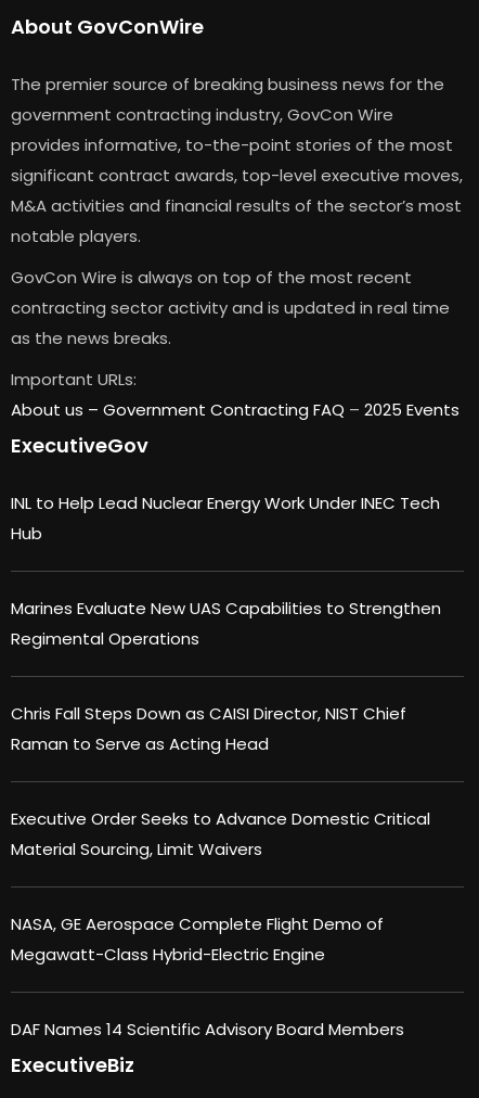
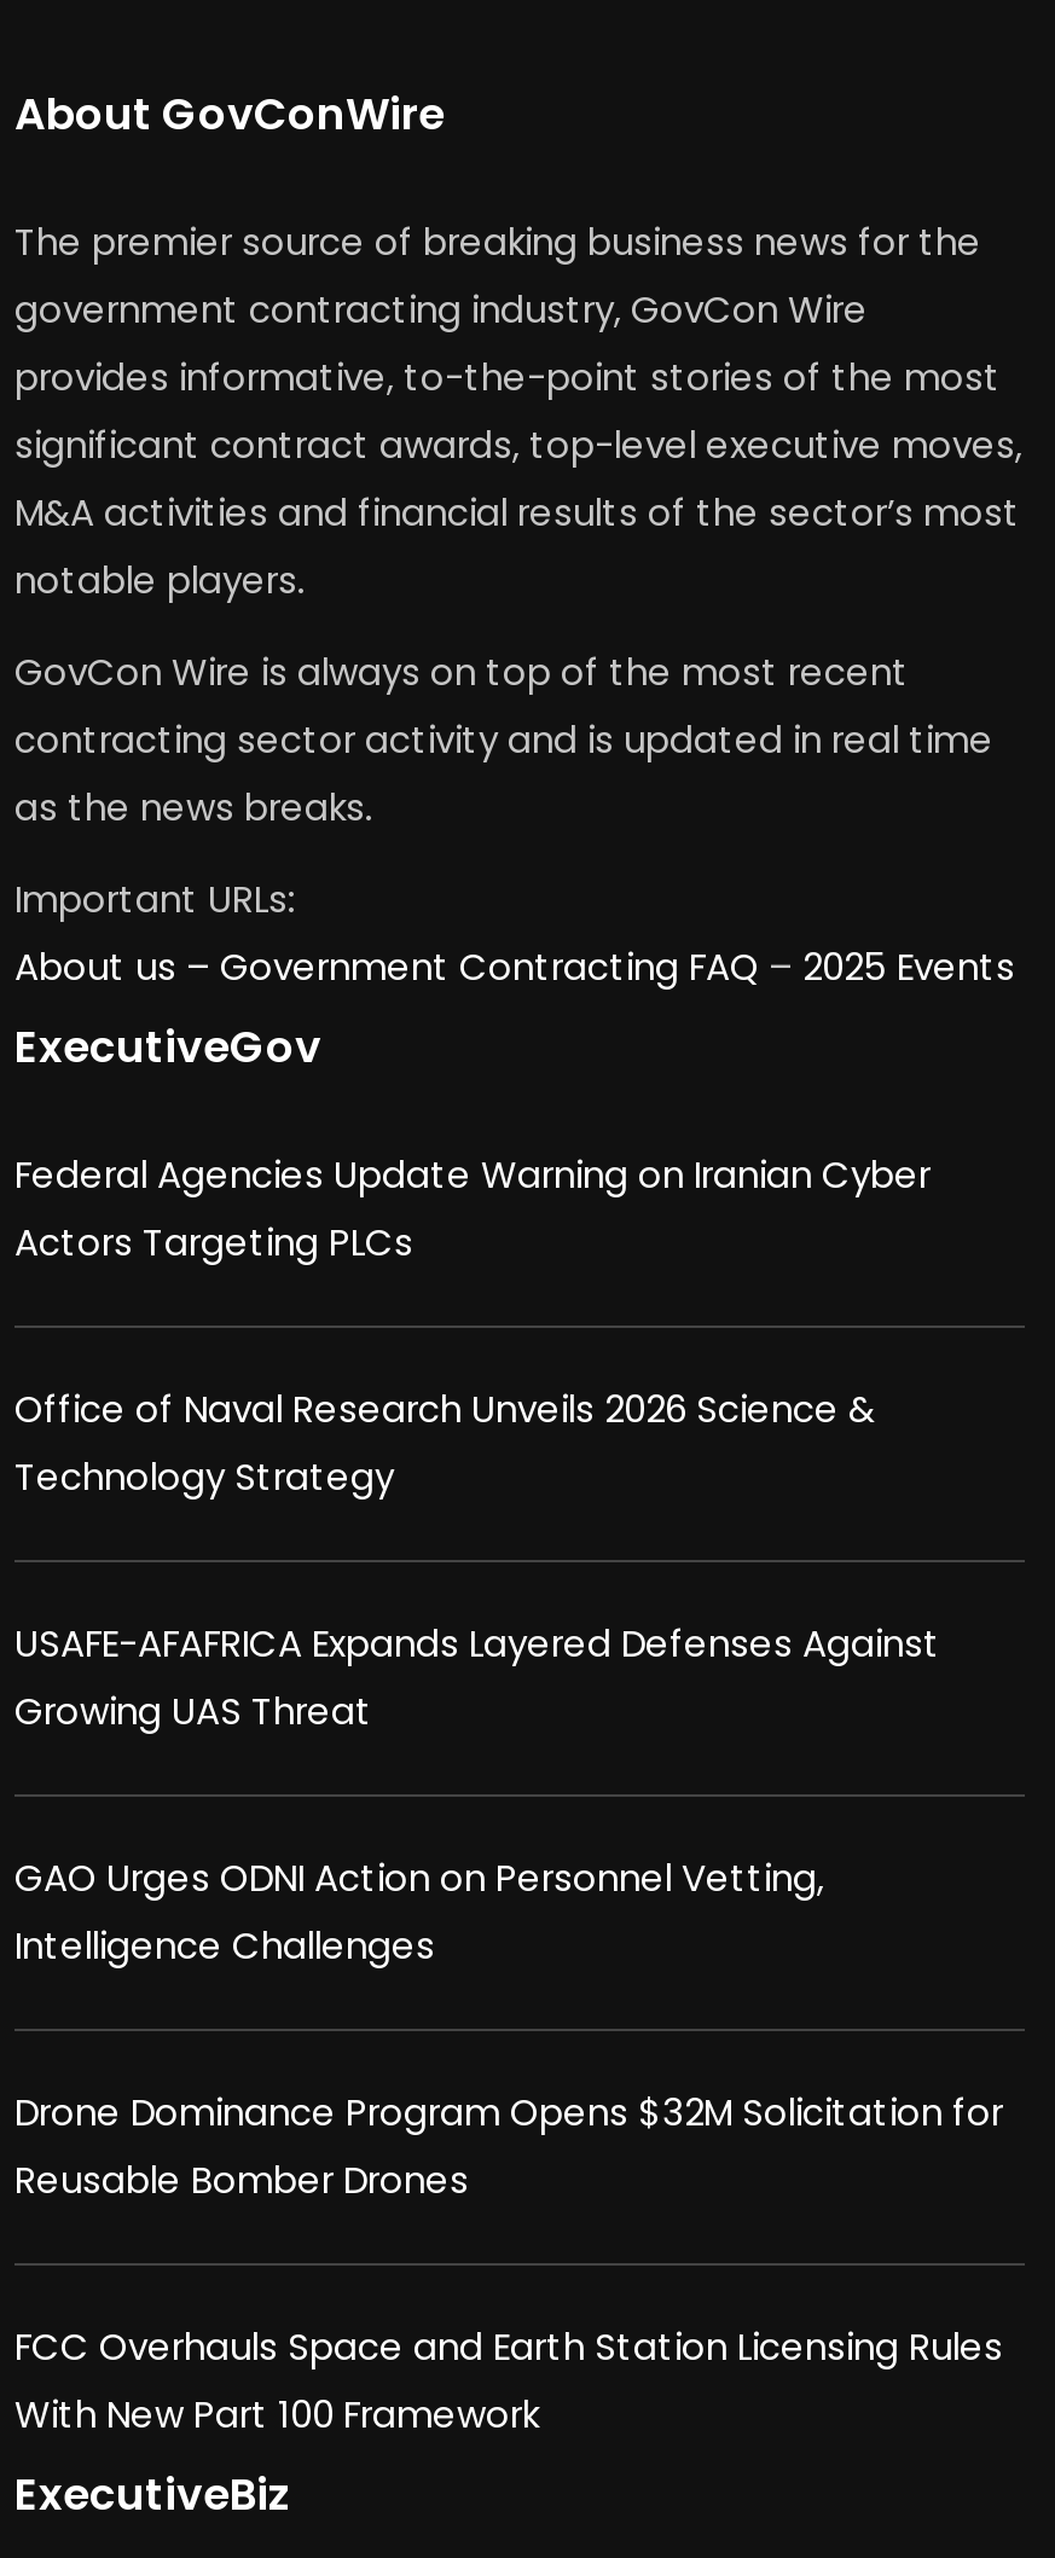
- INL to Help Lead Nuclear Energy Work Under INEC Tech
- Hub
+ Federal Agencies Update Warning on Iranian Cyber
+ Actors Targeting PLCs

- Marines Evaluate New UAS Capabilities to Strengthen
- Regimental Operations
+ Office of Naval Research Unveils 2026 Science &
+ Technology Strategy

- Chris Fall Steps Down as CAISI Director, NIST Chief
- Raman to Serve as Acting Head
+ USAFE-AFAFRICA Expands Layered Defenses Against
+ Growing UAS Threat

- Executive Order Seeks to Advance Domestic Critical
- Material Sourcing, Limit Waivers
+ GAO Urges ODNI Action on Personnel Vetting,
+ Intelligence Challenges

- NASA, GE Aerospace Complete Flight Demo of
- Megawatt-Class Hybrid-Electric Engine
+ Drone Dominance Program Opens $32M Solicitation for
+ Reusable Bomber Drones

- DAF Names 14 Scientific Advisory Board Members
+ FCC Overhauls Space and Earth Station Licensing Rules
+ With New Part 100 Framework
